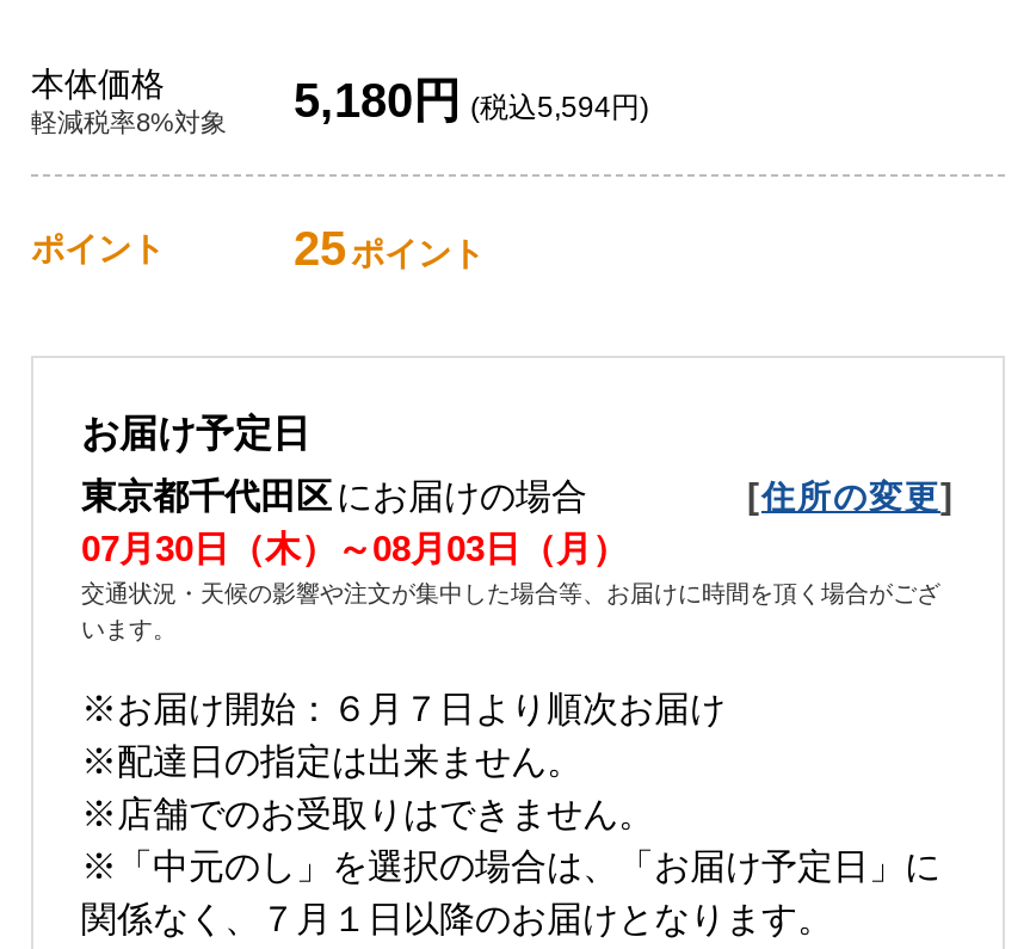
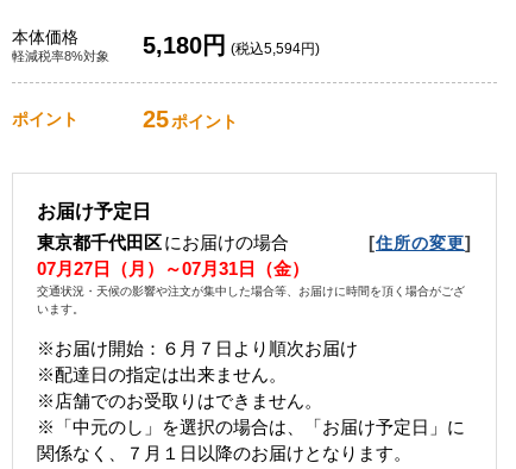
- 07月30日（木）～08月03日（月）
+ 07月27日（月）～07月31日（金）
